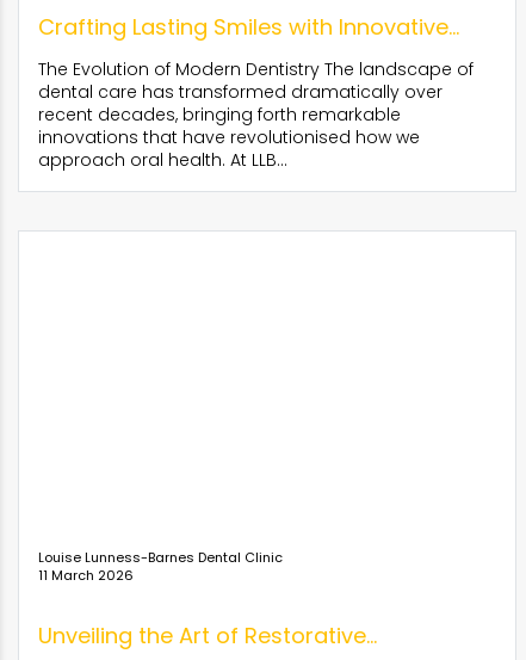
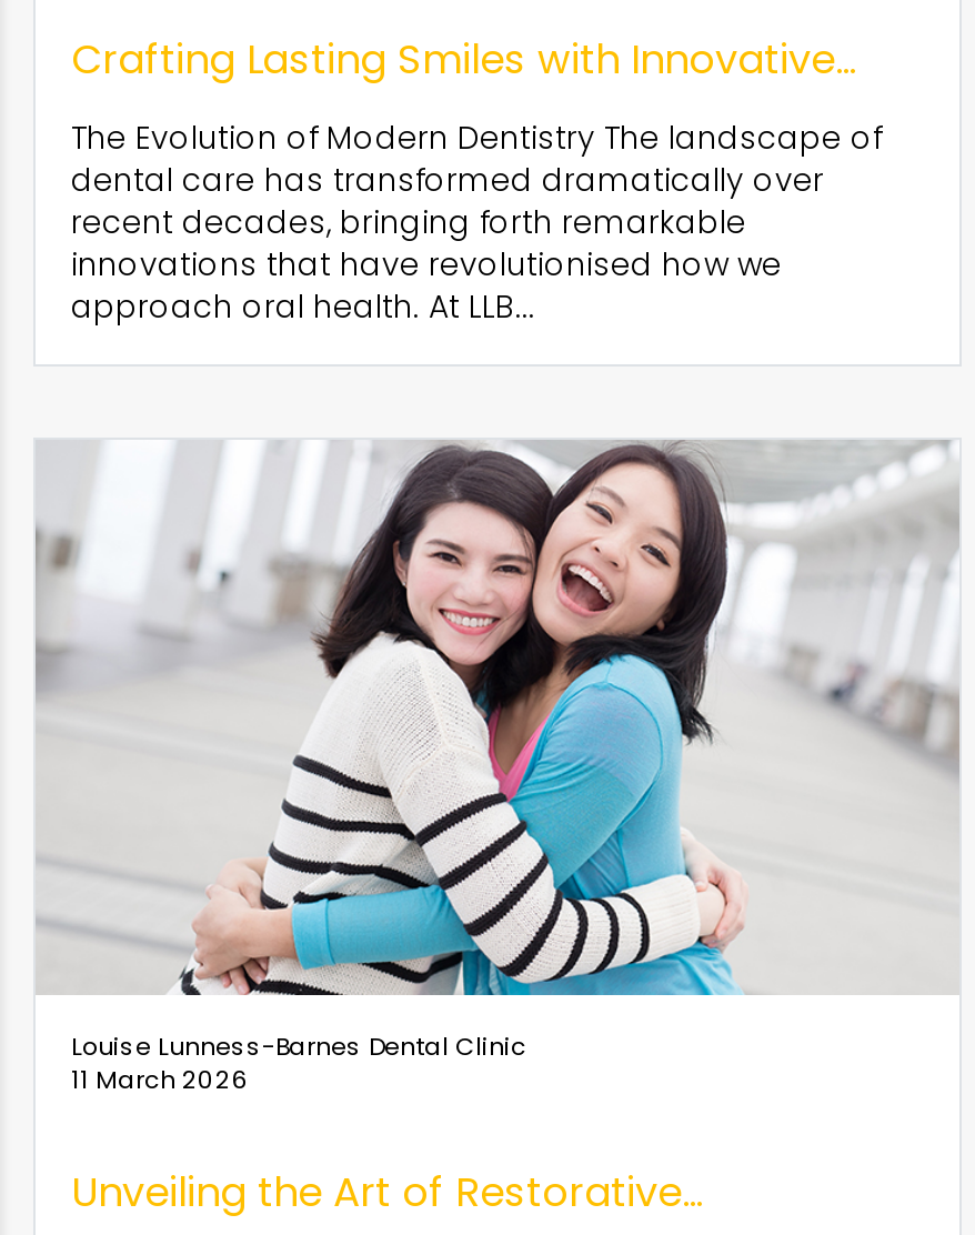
+ [image]
